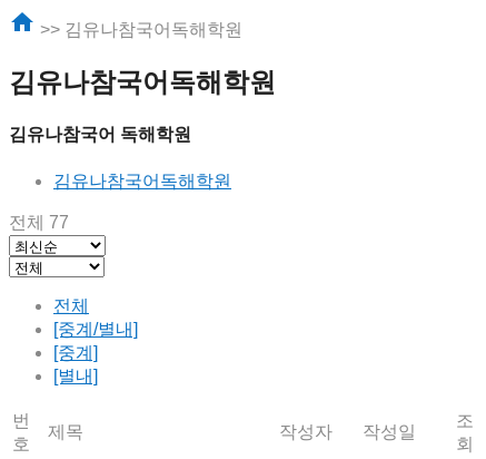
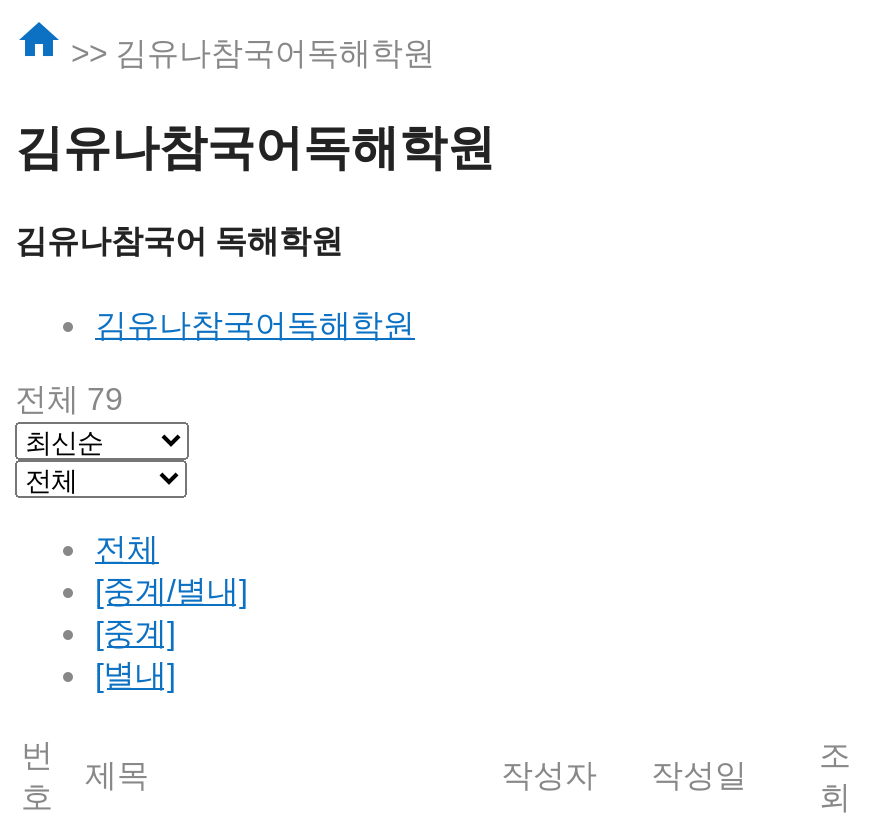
- 전체 77
+ 전체 79
